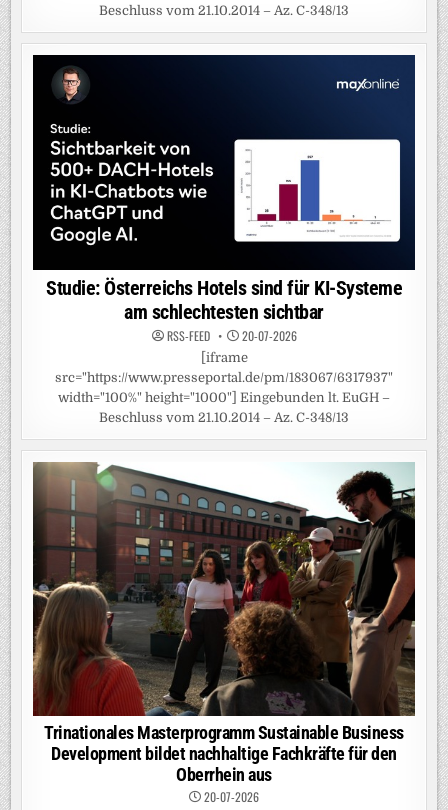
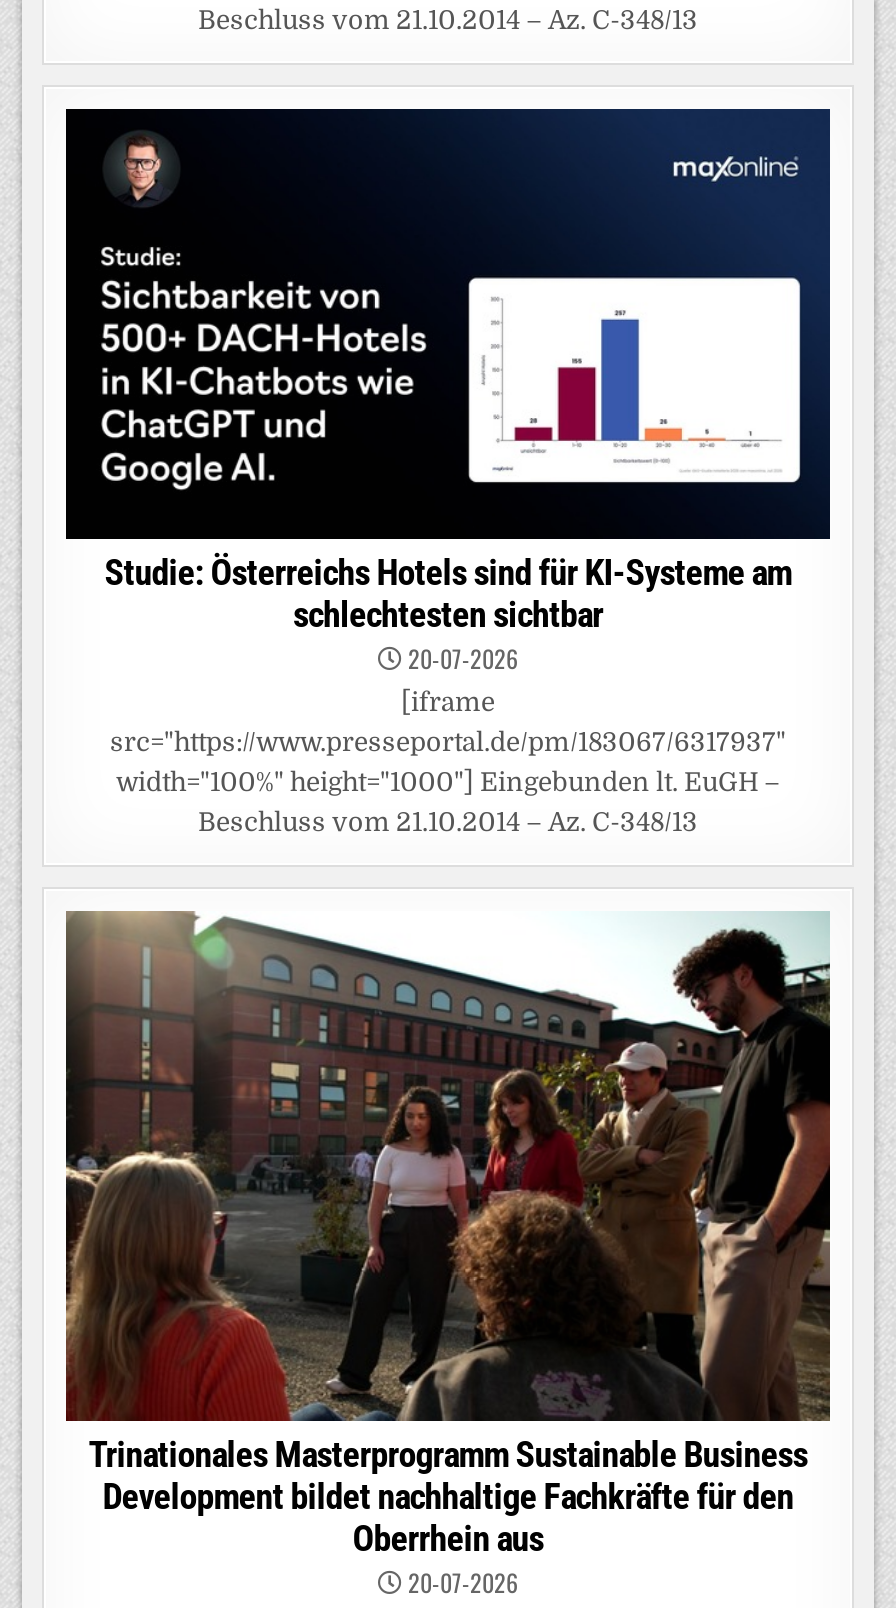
- Studie: Österreichs Hotels sind für KI-Systeme
- am schlechtesten sichtbar
- RSS-FEED
+ Studie: Österreichs Hotels sind für KI-Systeme am
+ schlechtesten sichtbar
